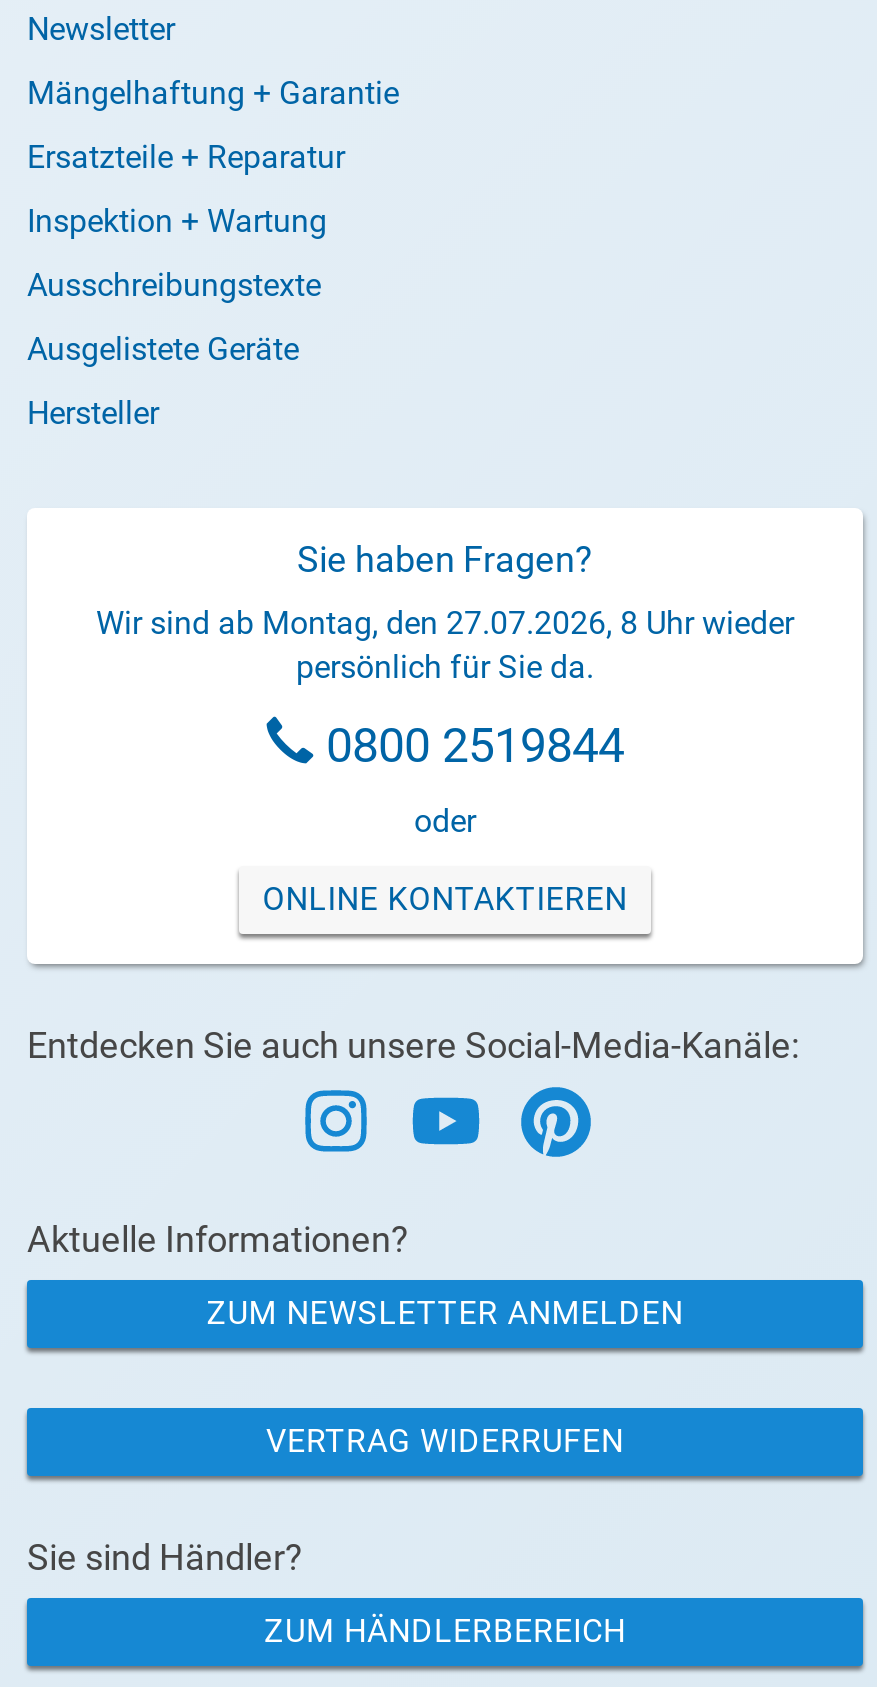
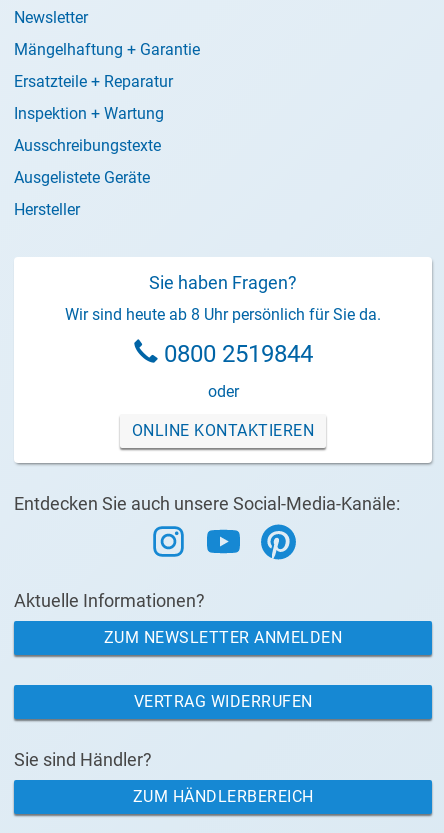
- Wir sind ab Montag, den 27.07.2026, 8 Uhr wieder
- persönlich für Sie da.
+ Wir sind heute ab 8 Uhr persönlich für Sie da.
